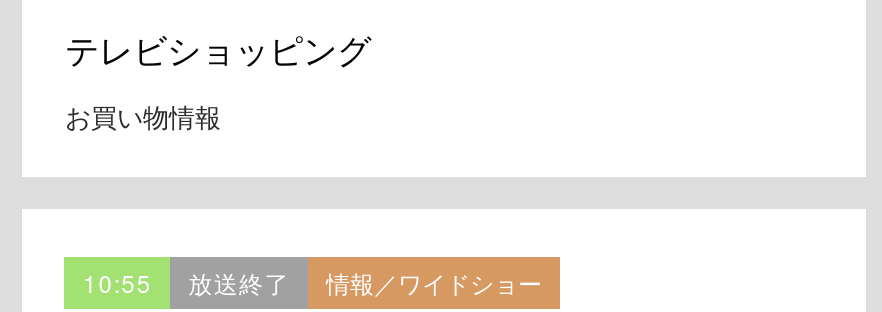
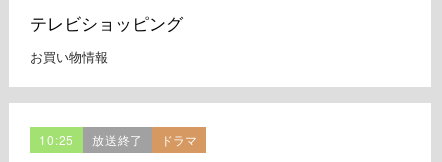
- 10:55
+ 10:25

- 情報／ワイドショー
+ ドラマ
